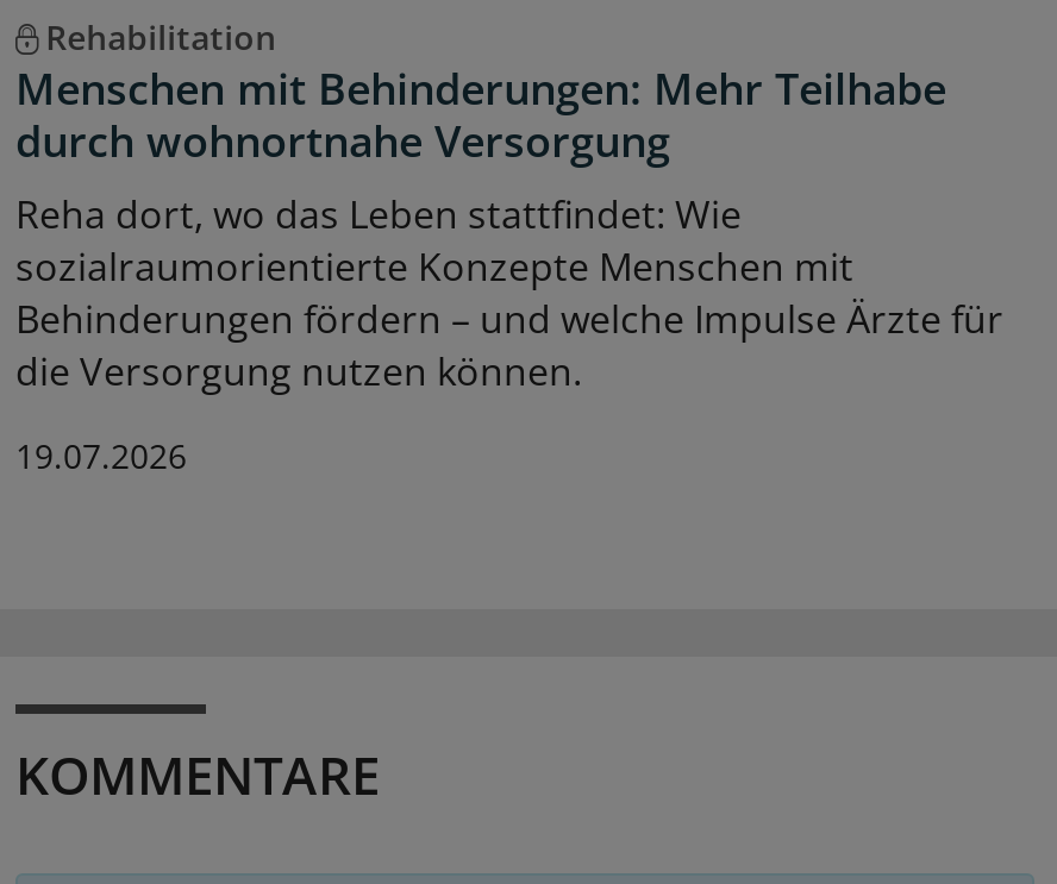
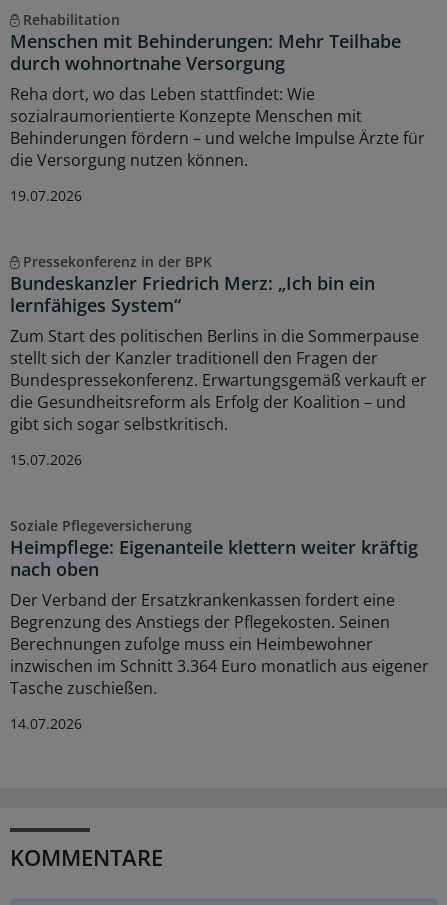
+ Pressekonferenz in der BPK
+ Bundeskanzler Friedrich Merz: „Ich bin ein
+ lernfähiges System“
+ Zum Start des politischen Berlins in die Sommerpause
+ stellt sich der Kanzler traditionell den Fragen der
+ Bundespressekonferenz. Erwartungsgemäß verkauft er
+ die Gesundheitsreform als Erfolg der Koalition – und
+ gibt sich sogar selbstkritisch.
+ 15.07.2026
+ Soziale Pflegeversicherung
+ Heimpflege: Eigenanteile klettern weiter kräftig
+ nach oben
+ Der Verband der Ersatzkrankenkassen fordert eine
+ Begrenzung des Anstiegs der Pflegekosten. Seinen
+ Berechnungen zufolge muss ein Heimbewohner
+ inzwischen im Schnitt 3.364 Euro monatlich aus eigener
+ Tasche zuschießen.
+ 14.07.2026
